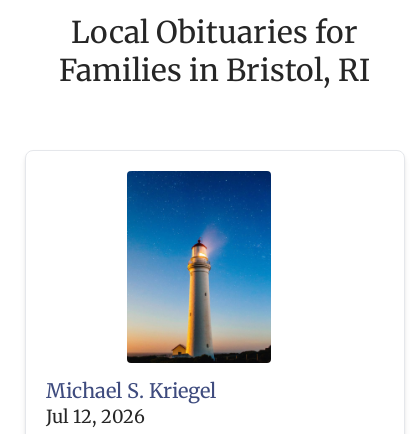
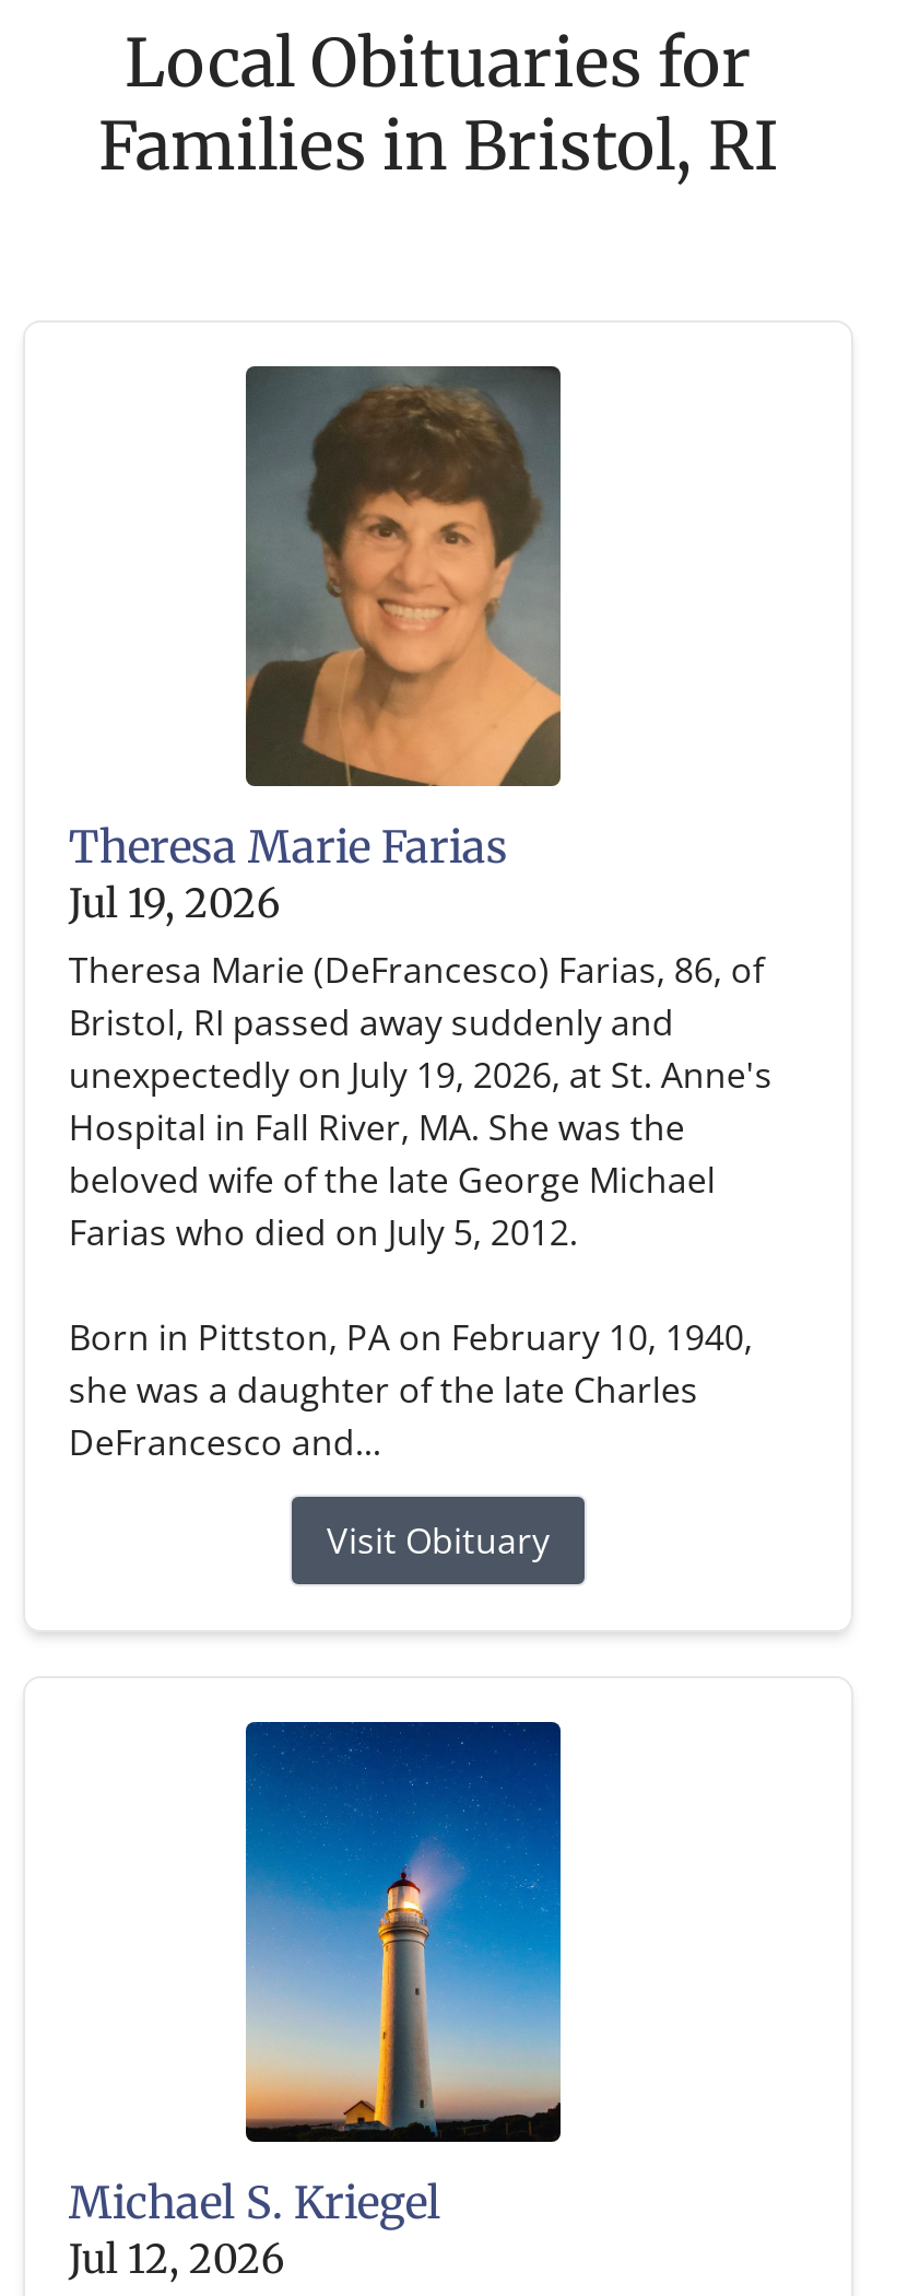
+ [image]
+ Theresa Marie Farias
+ Jul 19, 2026
+ Theresa Marie (DeFrancesco) Farias, 86, of
+ Bristol, RI passed away suddenly and
+ unexpectedly on July 19, 2026, at St. Anne's
+ Hospital in Fall River, MA. She was the
+ beloved wife of the late George Michael
+ Farias who died on July 5, 2012.
+ Born in Pittston, PA on February 10, 1940,
+ she was a daughter of the late Charles
+ DeFrancesco and...
+ Visit Obituary
